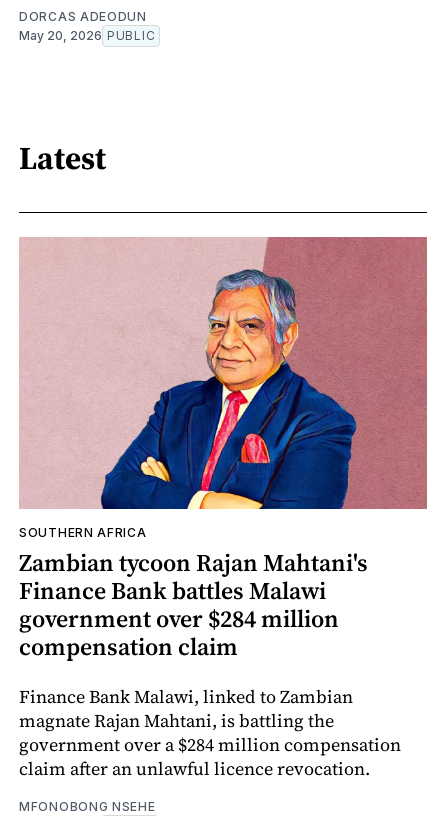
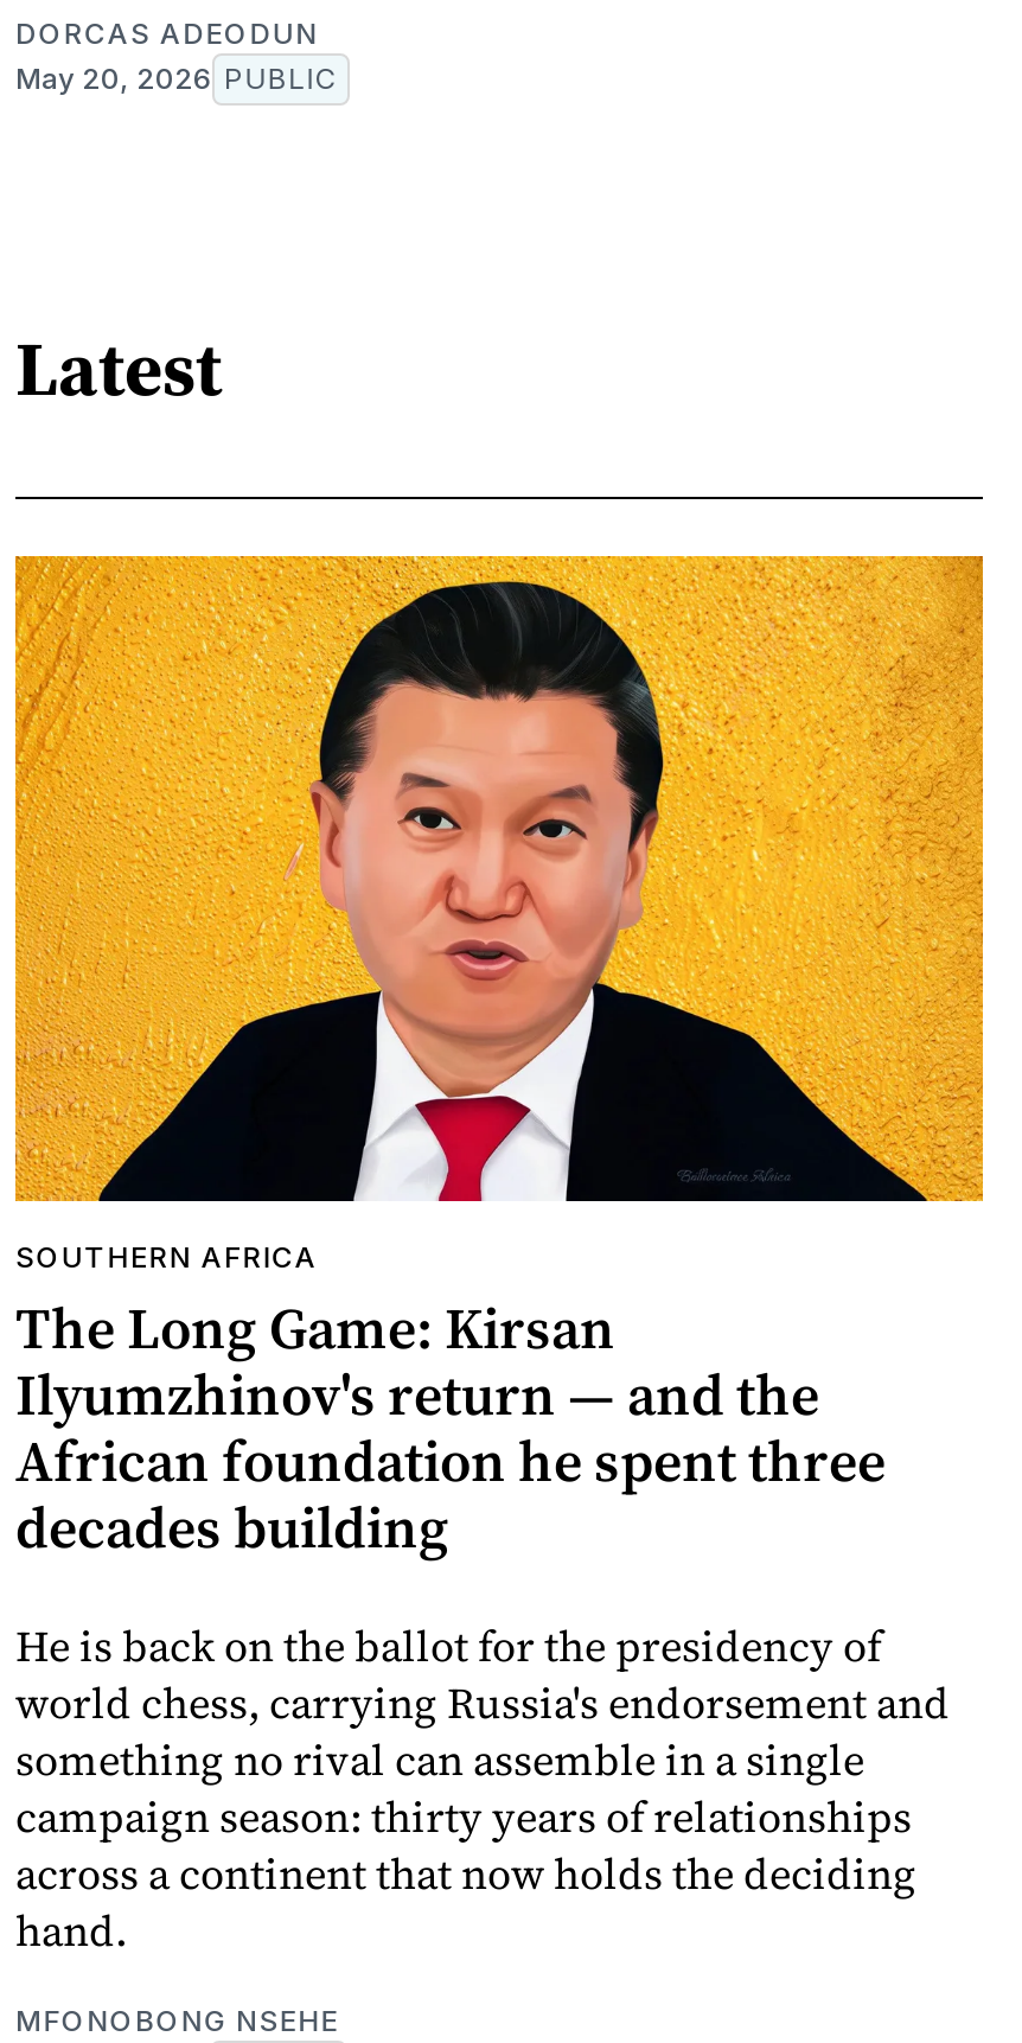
- [image]
- Zambian tycoon Rajan Mahtani's
- Finance Bank battles Malawi
- government over $284 million
- compensation claim
+ [image]
+ The Long Game: Kirsan
+ Ilyumzhinov's return — and the
+ African foundation he spent three
+ decades building

- Finance Bank Malawi, linked to Zambian
- magnate Rajan Mahtani, is battling the
- government over a $284 million compensation
- claim after an unlawful licence revocation.
+ He is back on the ballot for the presidency of
+ world chess, carrying Russia's endorsement and
+ something no rival can assemble in a single
+ campaign season: thirty years of relationships
+ across a continent that now holds the deciding
+ hand.
